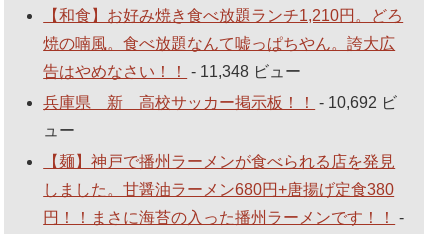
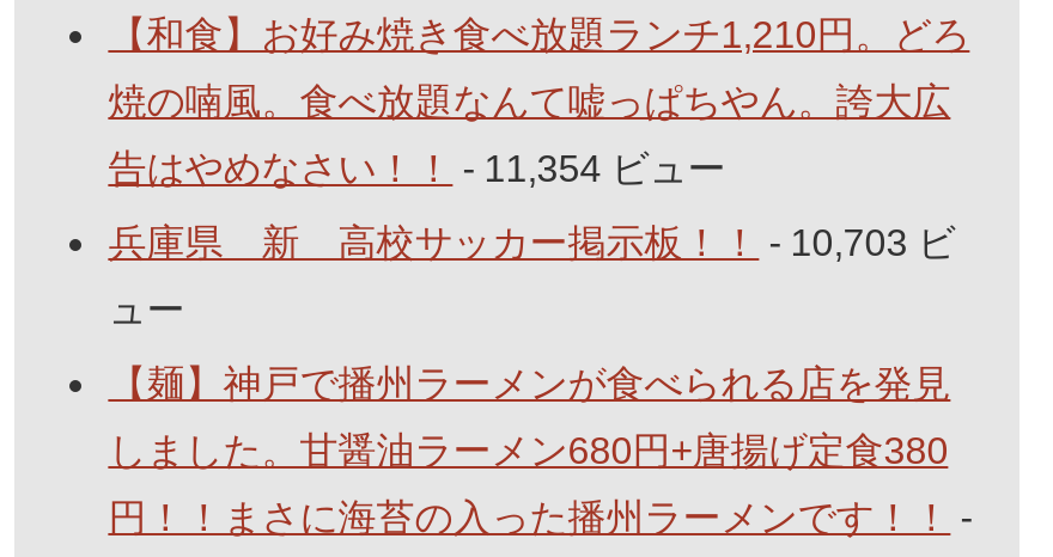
- 告はやめなさい！！- 11,348 ビュー
+ 告はやめなさい！！- 11,354 ビュー

- 兵庫県 新 高校サッカー掲示板！！- 10,692 ビ
+ 兵庫県 新 高校サッカー掲示板！！- 10,703 ビ
